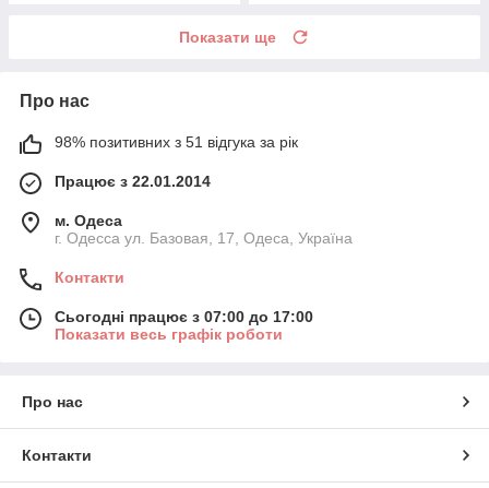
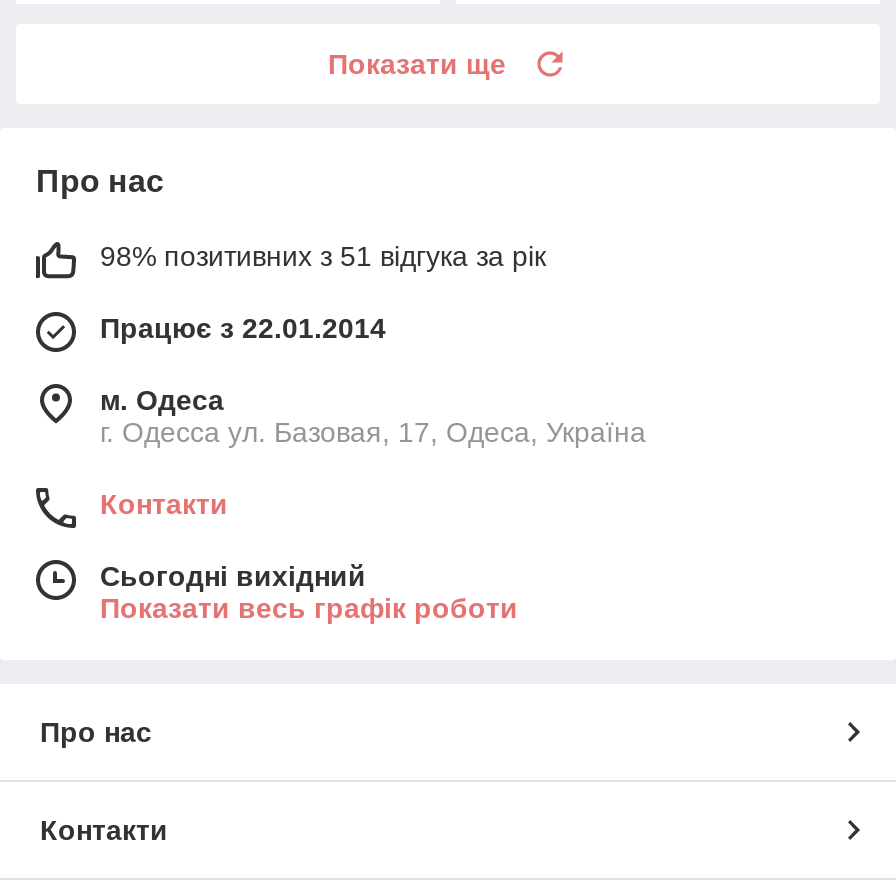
- Сьогодні працює з 07:00 до 17:00
+ Сьогодні вихідний
